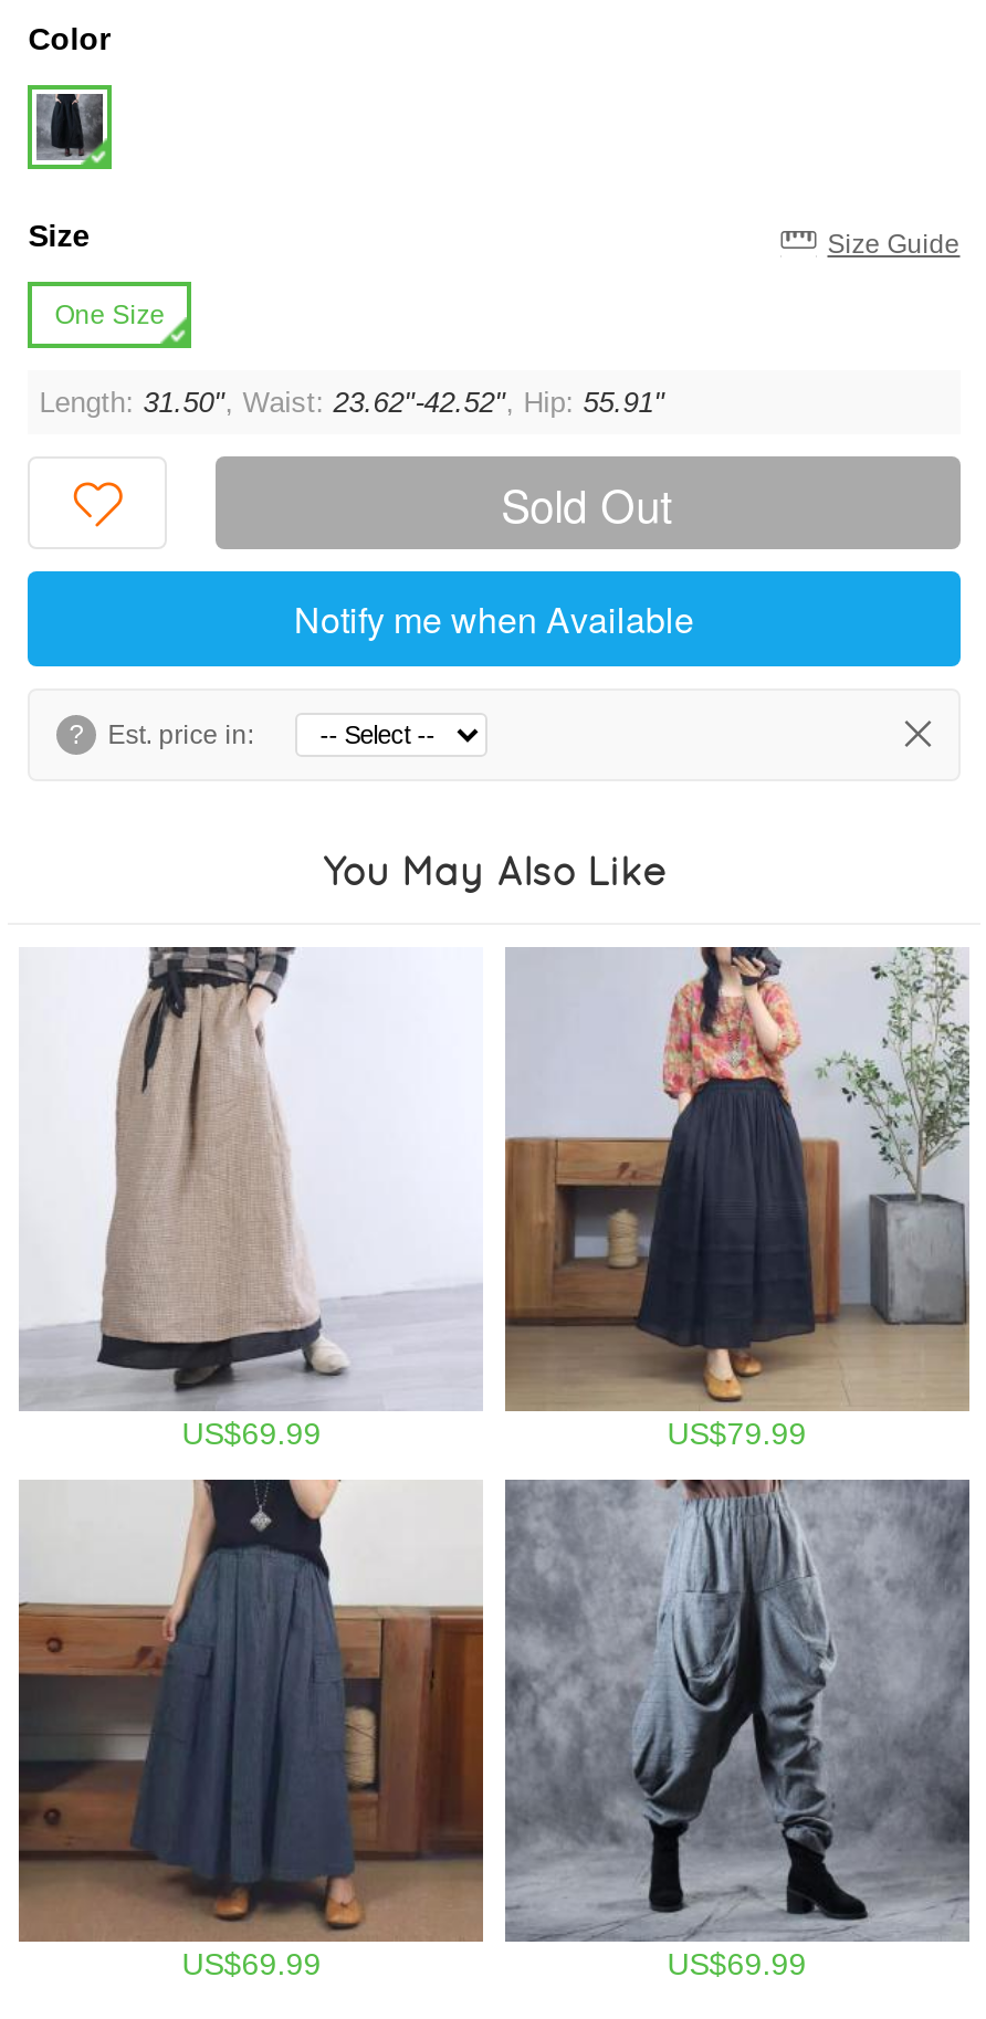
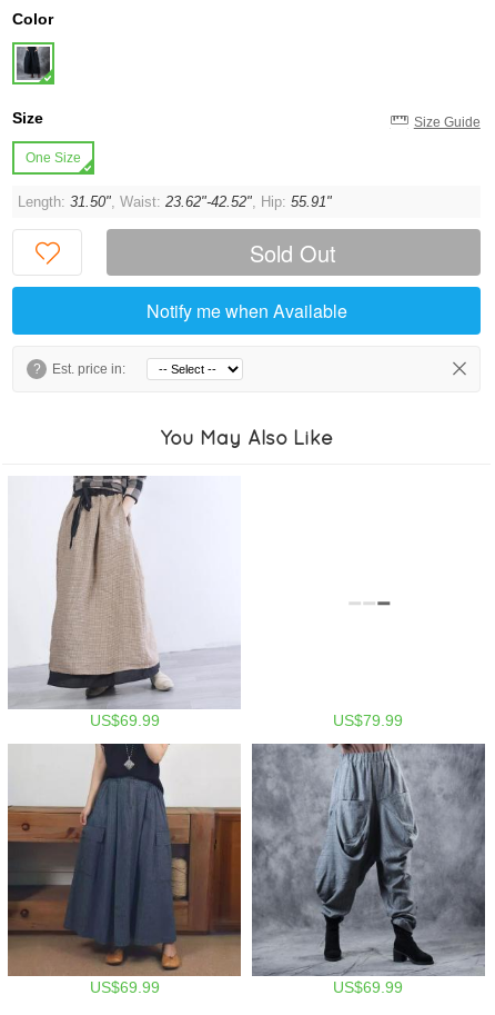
- [image]
